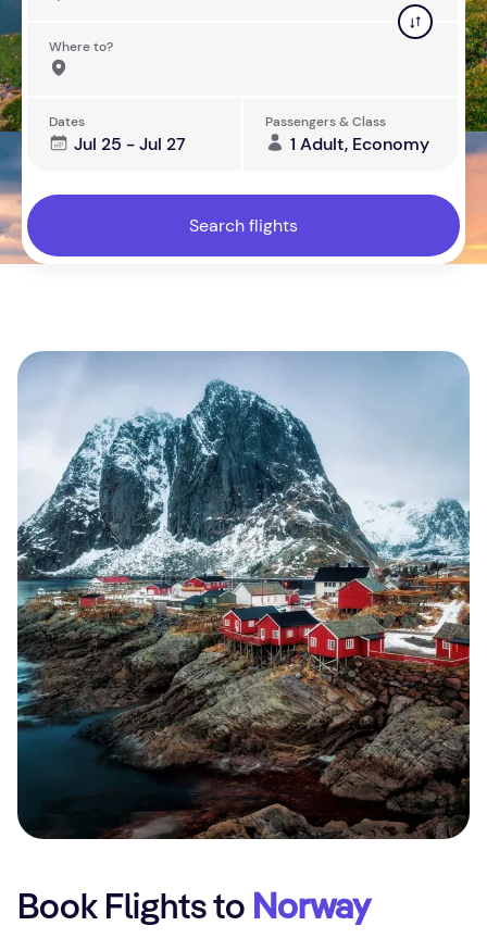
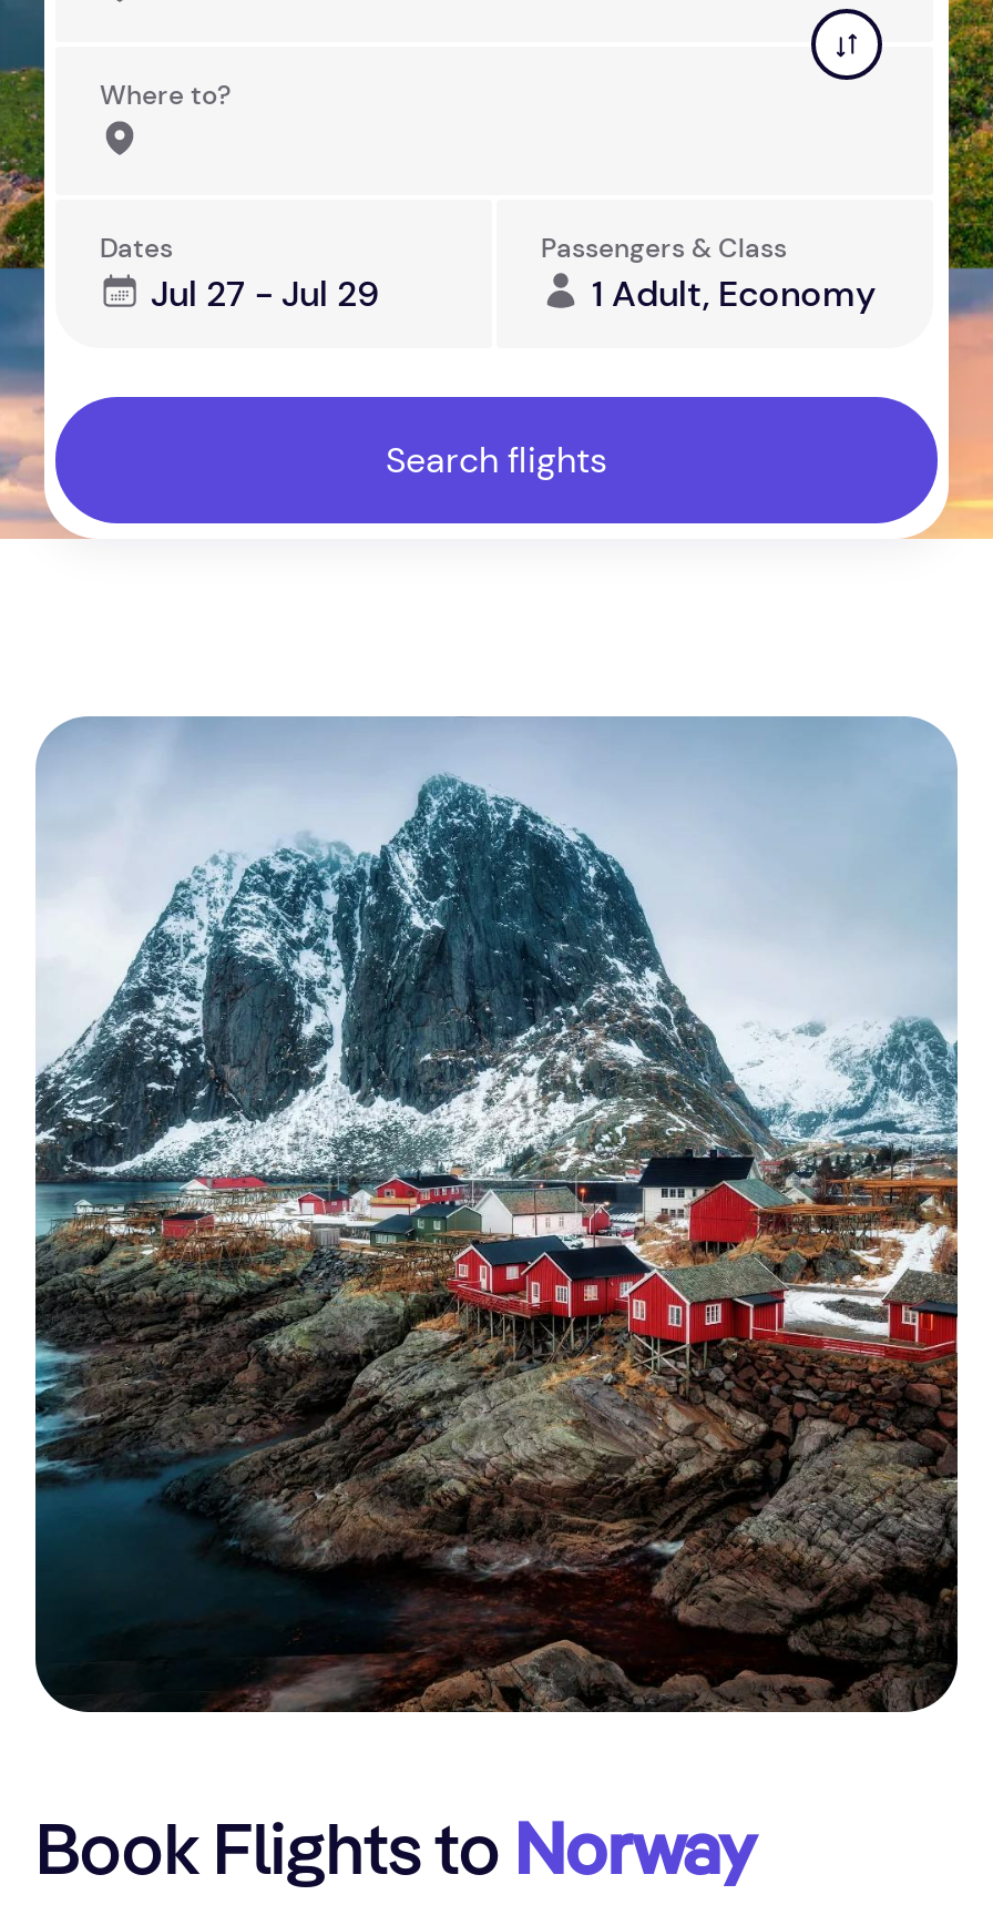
- Jul 25 - Jul 27
+ Jul 27 - Jul 29
